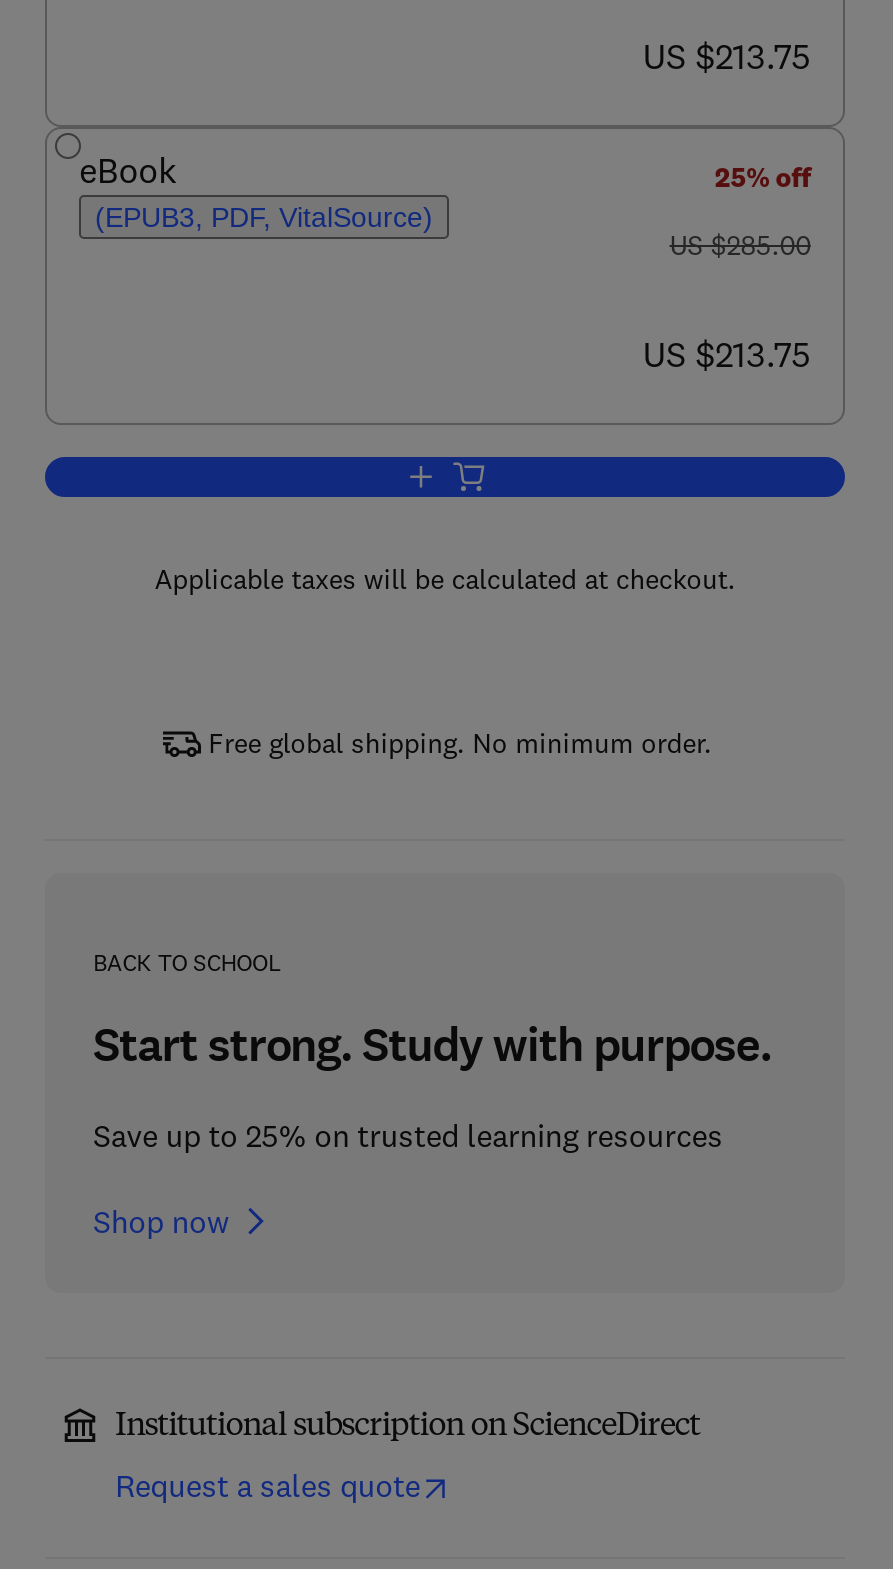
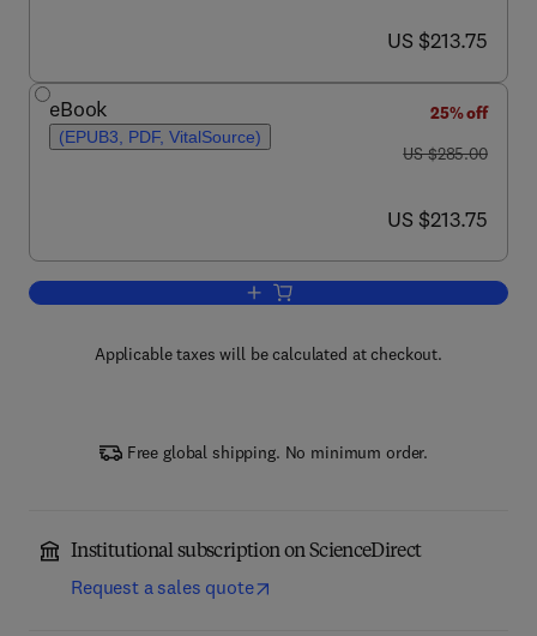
- BACK TO SCHOOL
- Start strong. Study with purpose.
- Save up to 25% on trusted learning resources
- Shop now
